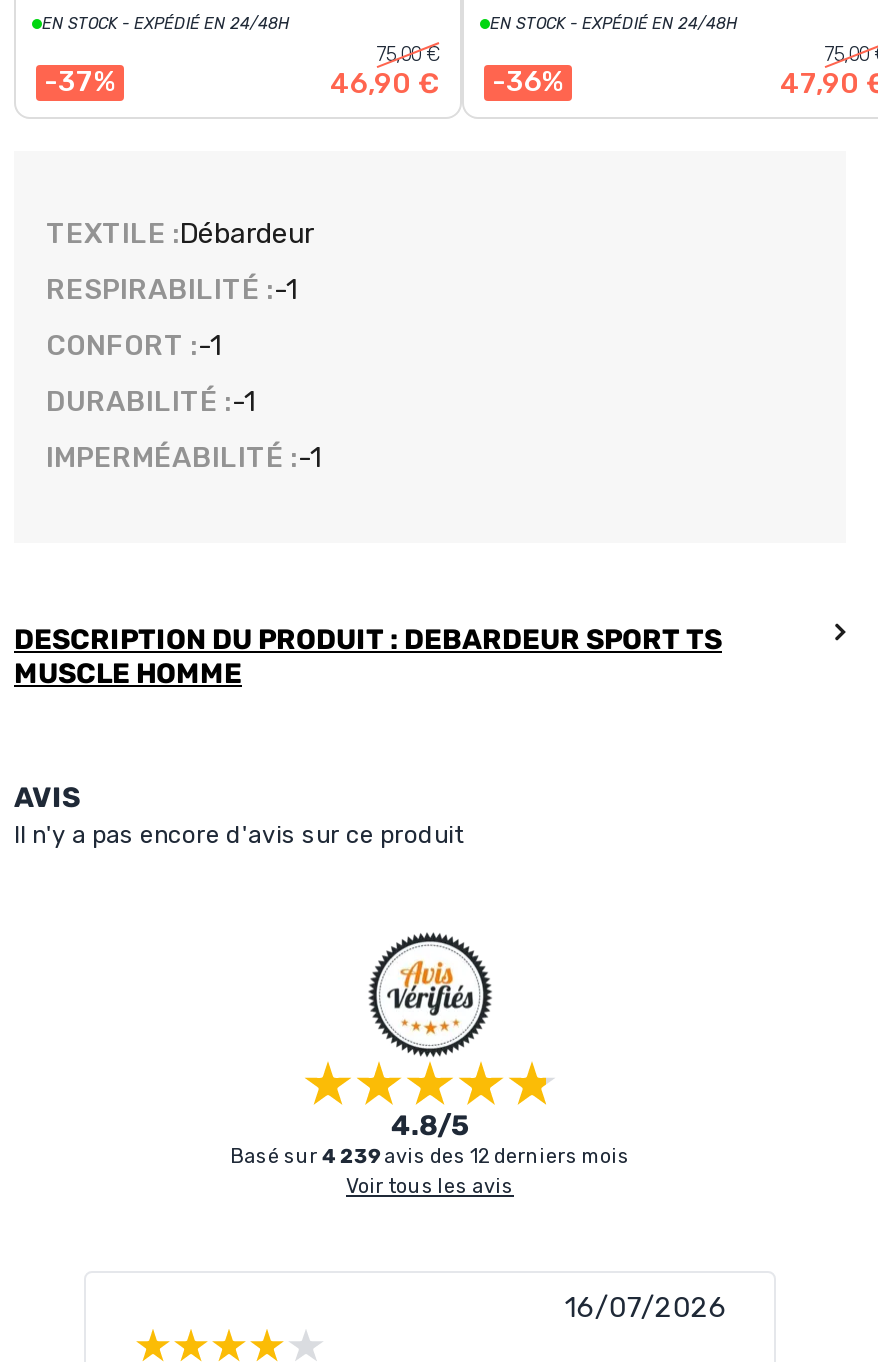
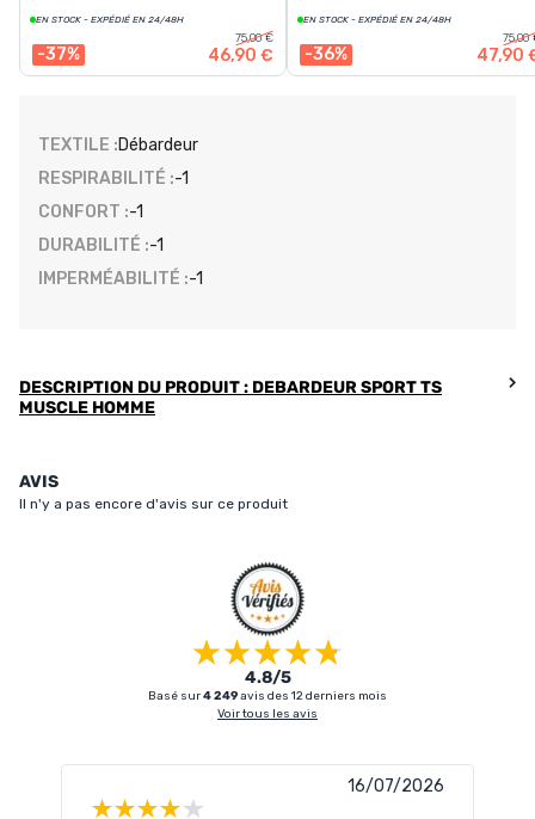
- Basé sur 4 239 avis des 12 derniers mois
+ Basé sur 4 249 avis des 12 derniers mois
